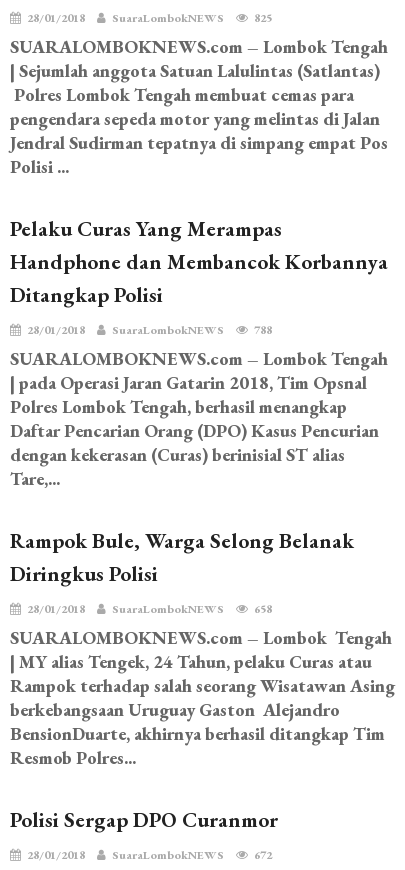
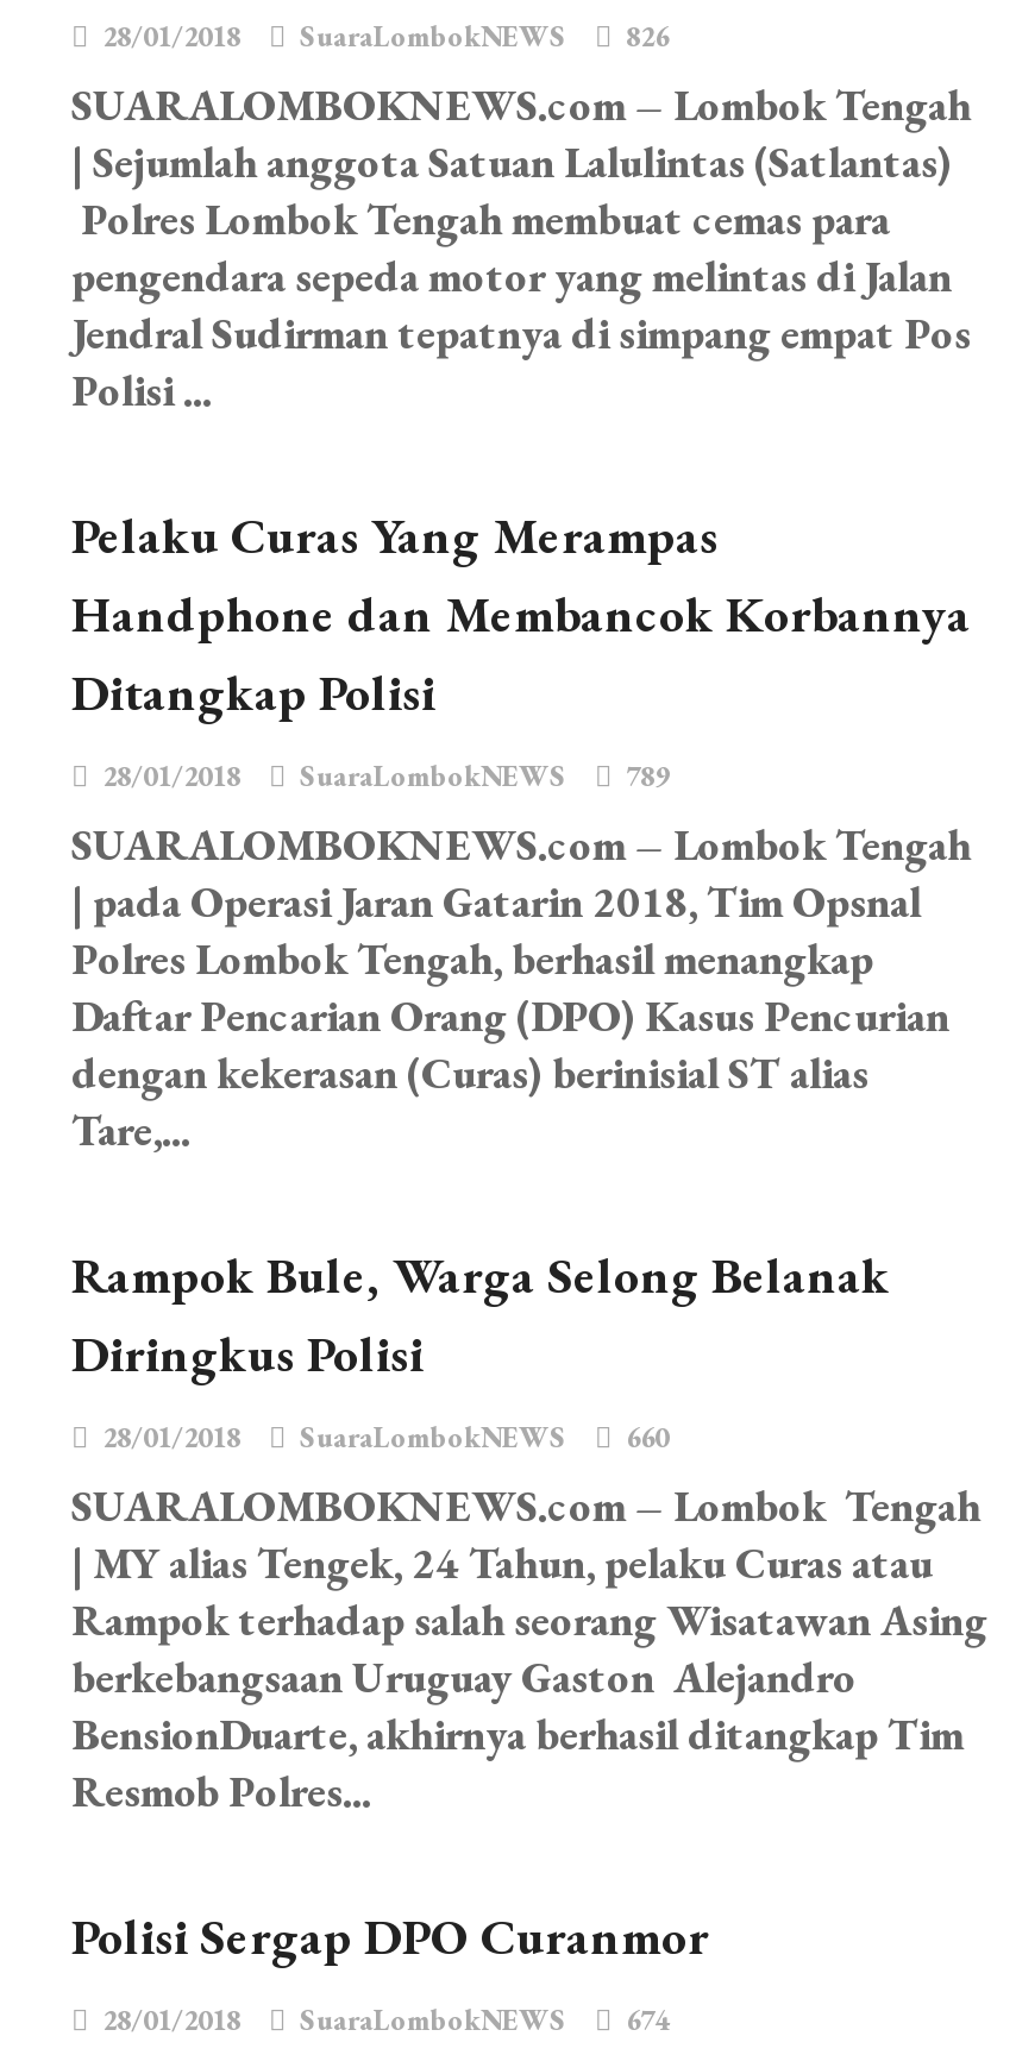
- 28/01/2018 SuaraLombokNEWS 825
+ 28/01/2018 SuaraLombokNEWS 826

- 28/01/2018 SuaraLombokNEWS 788
+ 28/01/2018 SuaraLombokNEWS 789

- 28/01/2018 SuaraLombokNEWS 658
+ 28/01/2018 SuaraLombokNEWS 660

- 28/01/2018 SuaraLombokNEWS 672
+ 28/01/2018 SuaraLombokNEWS 674
